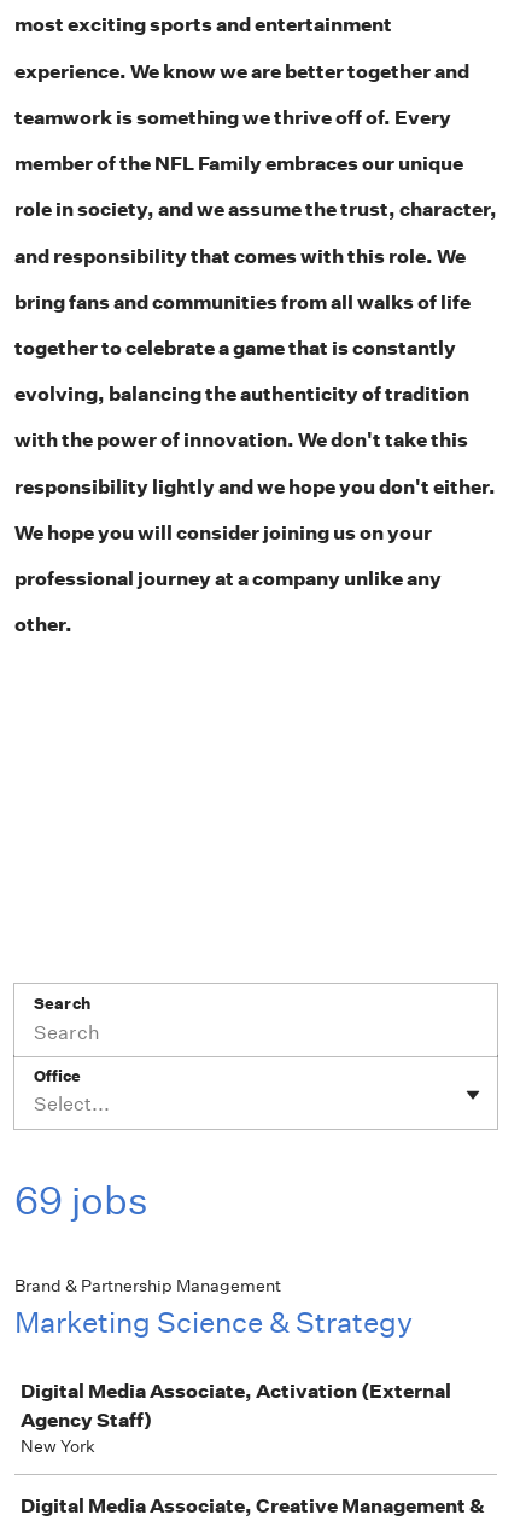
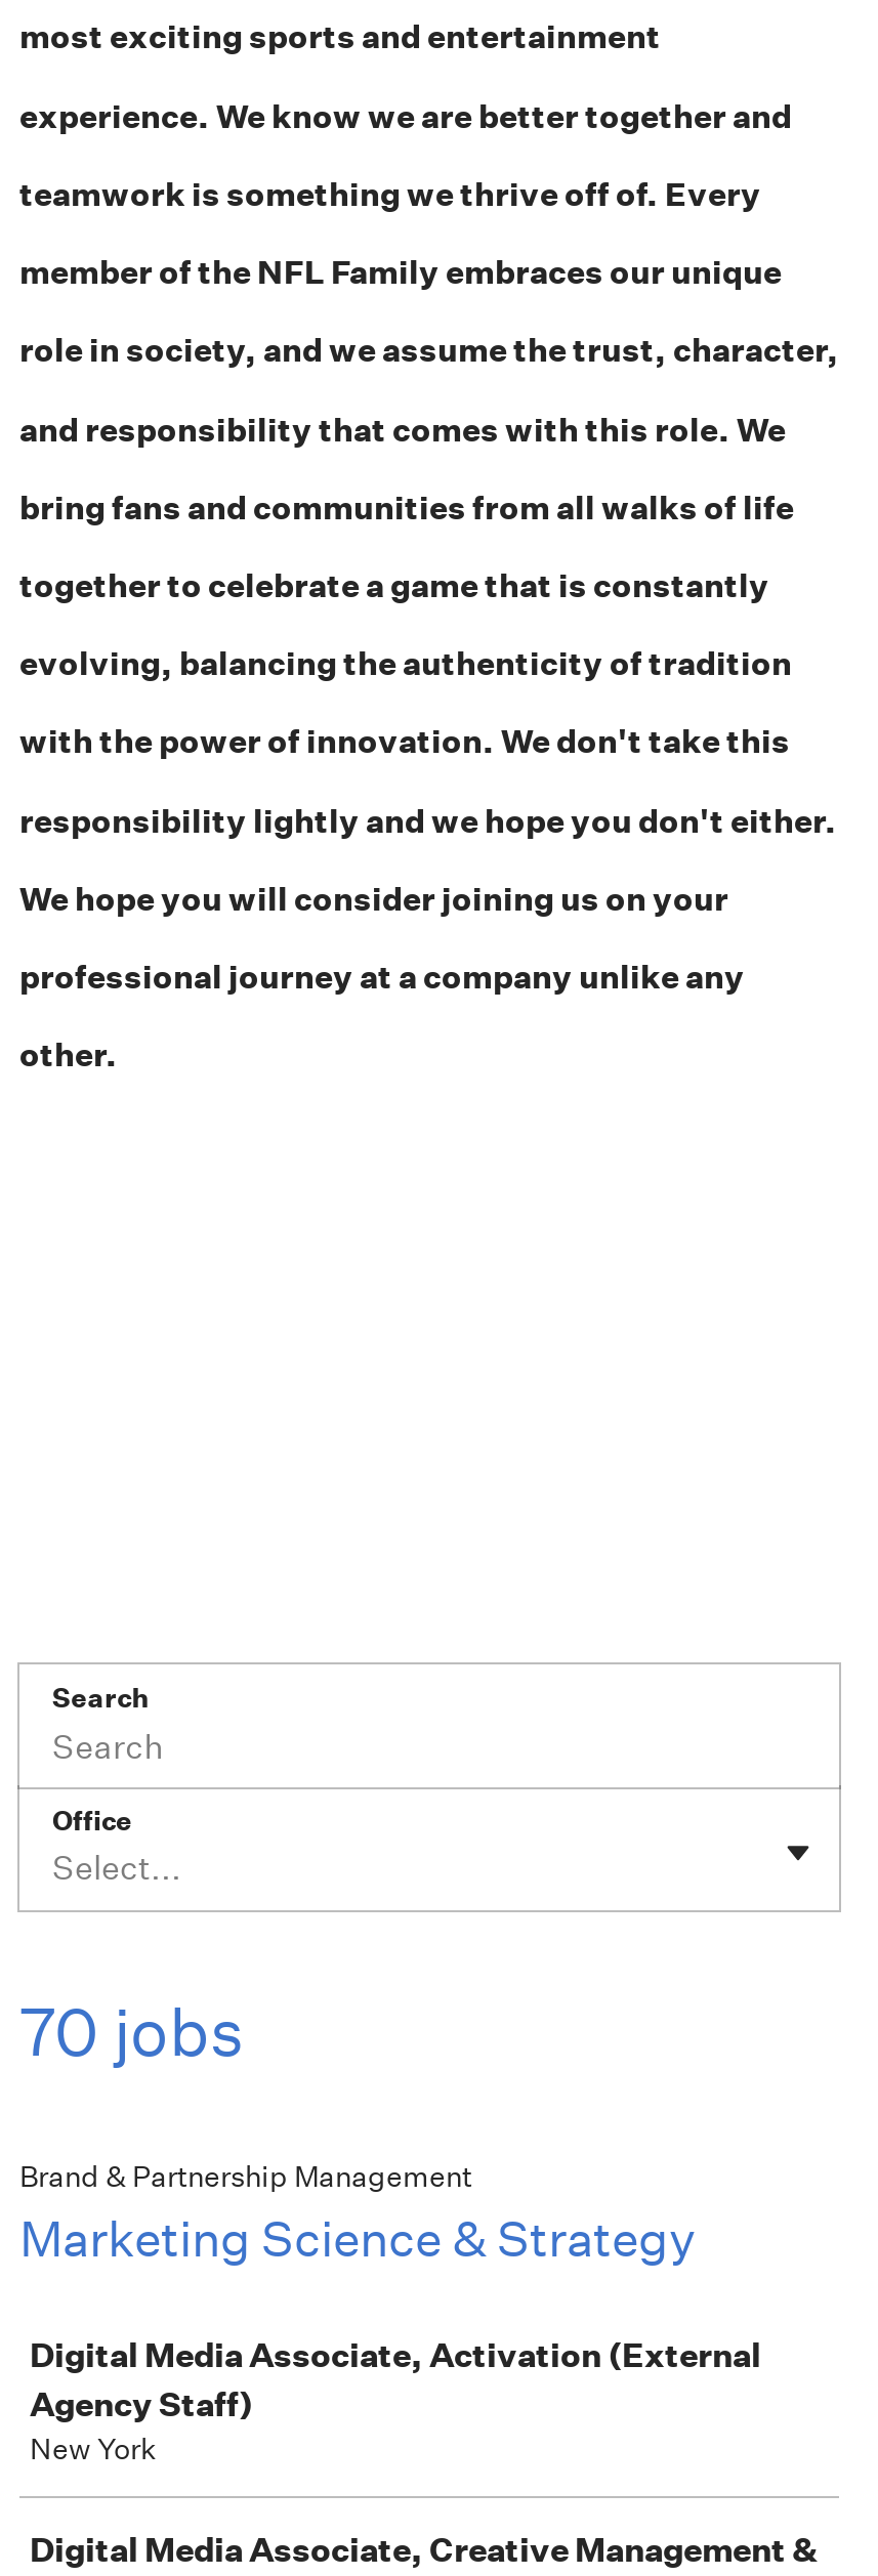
- 69 jobs
+ 70 jobs
